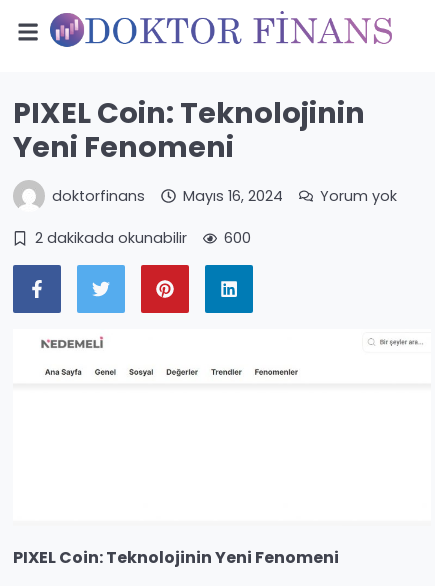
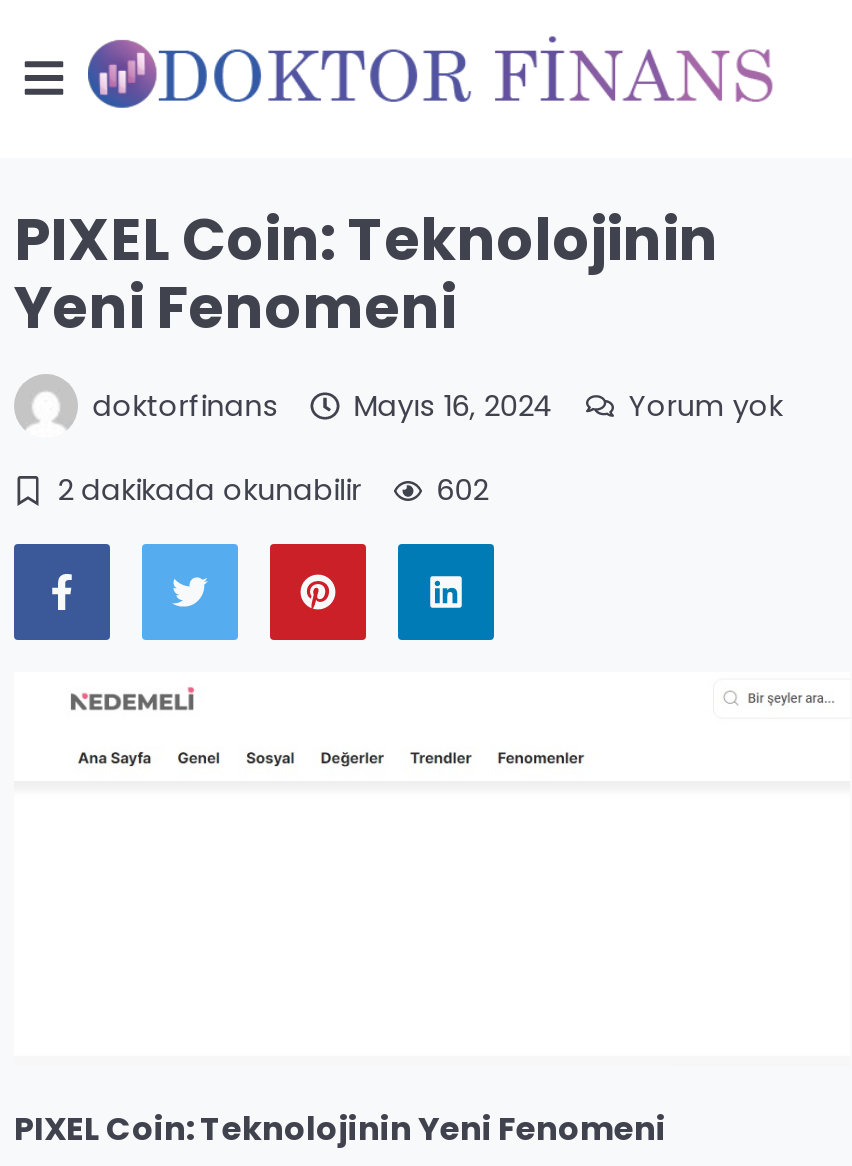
- 2 dakikada okunabilir 600
+ 2 dakikada okunabilir 602
